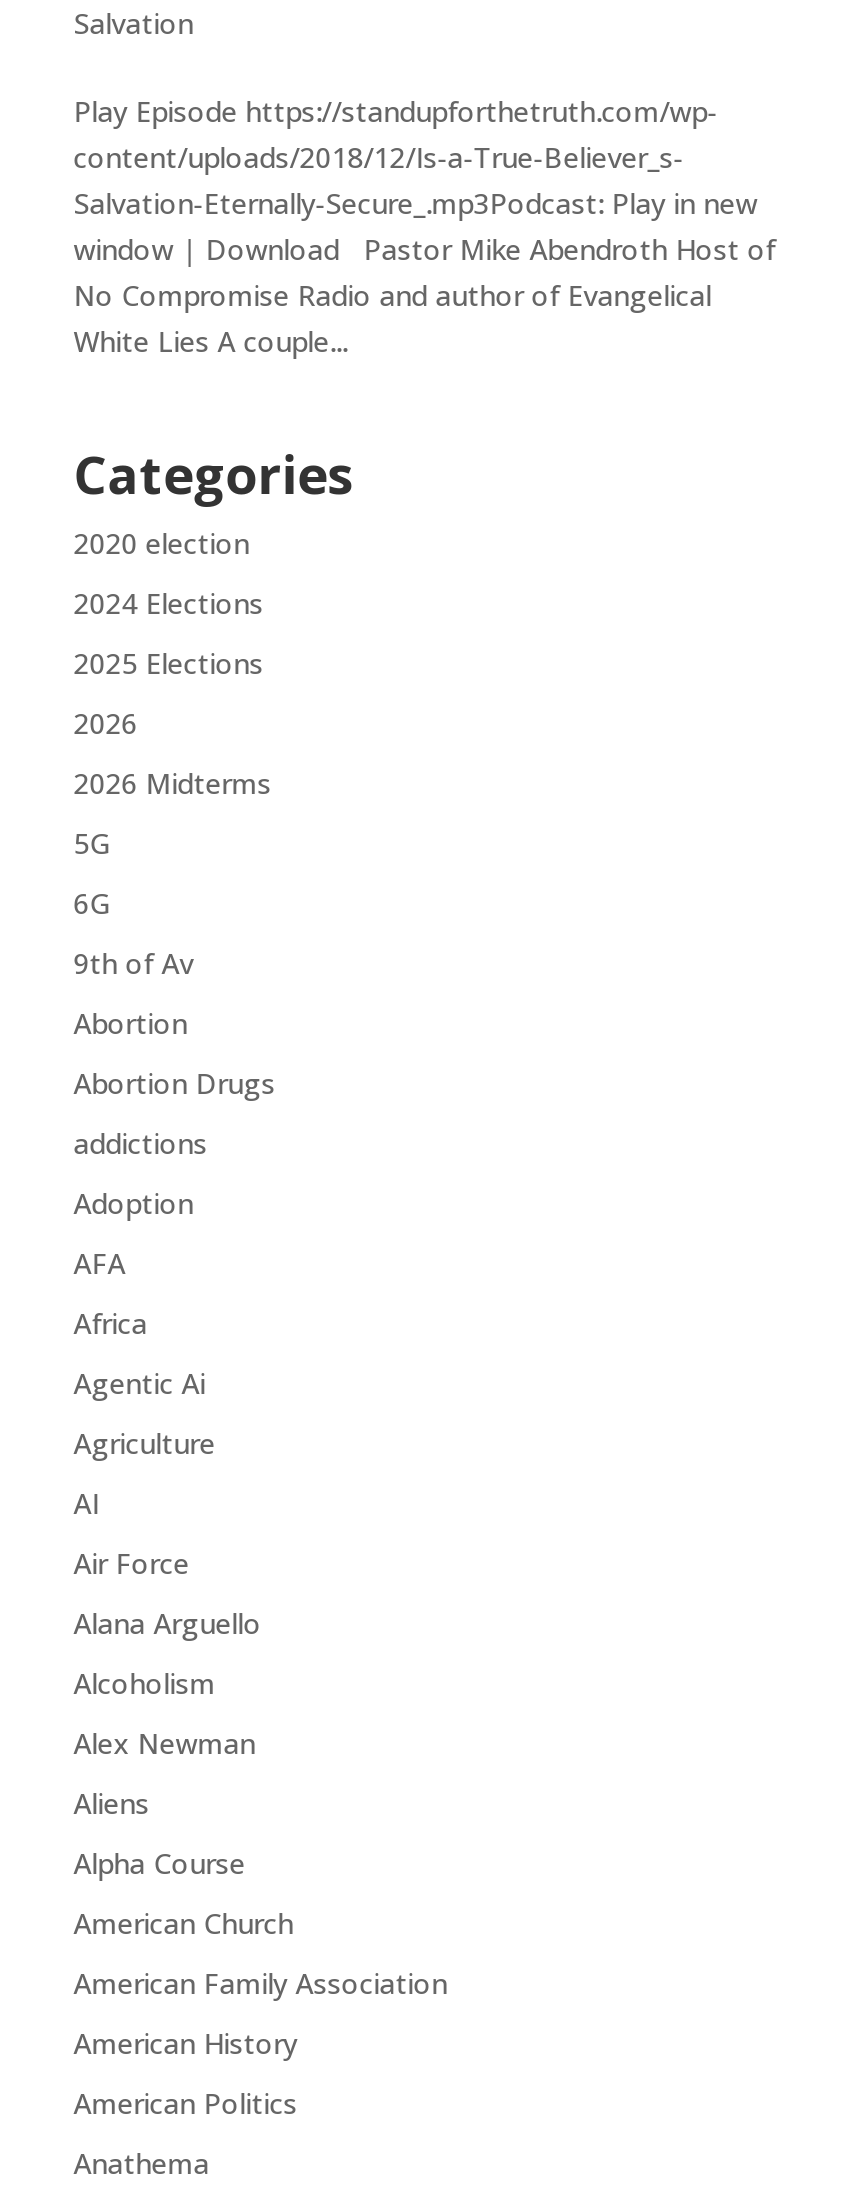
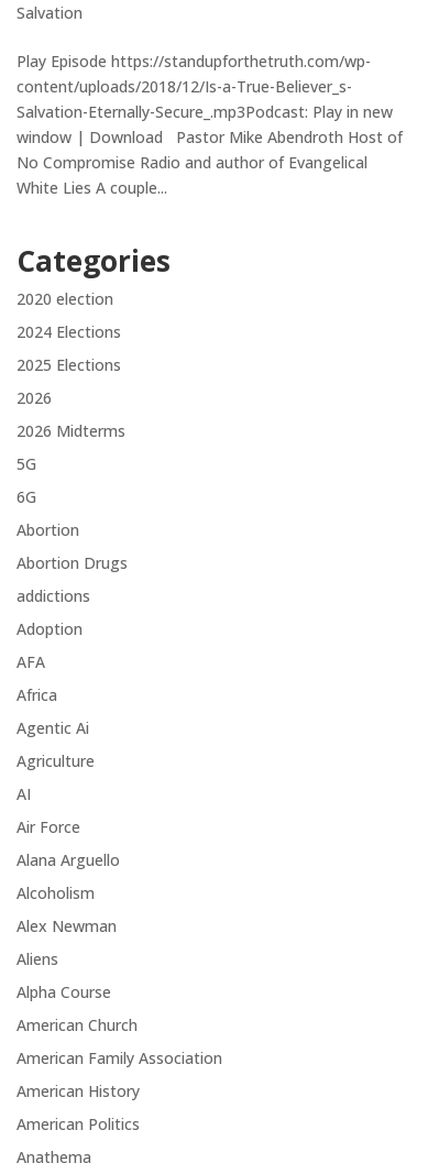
- 9th of Av
